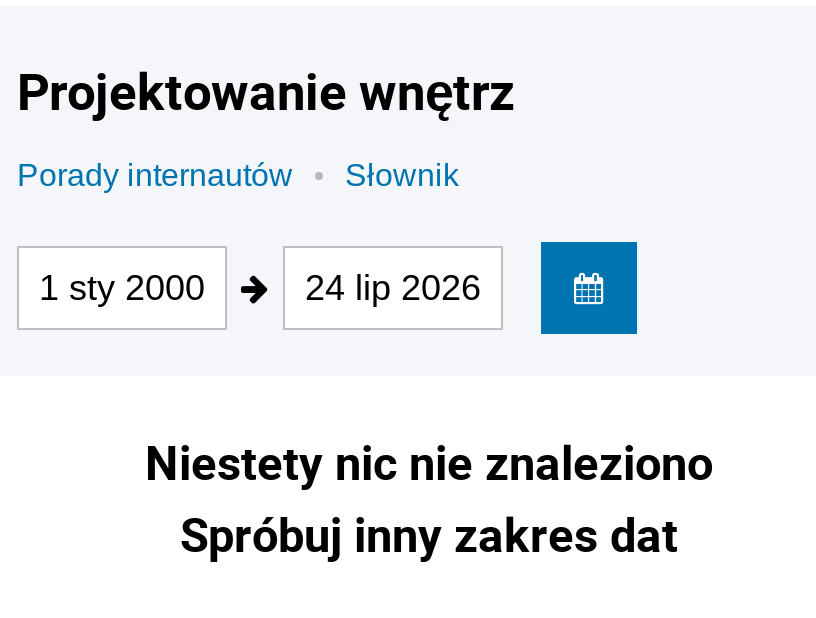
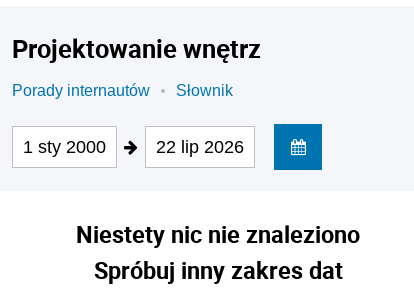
- 24 lip 2026
+ 22 lip 2026
